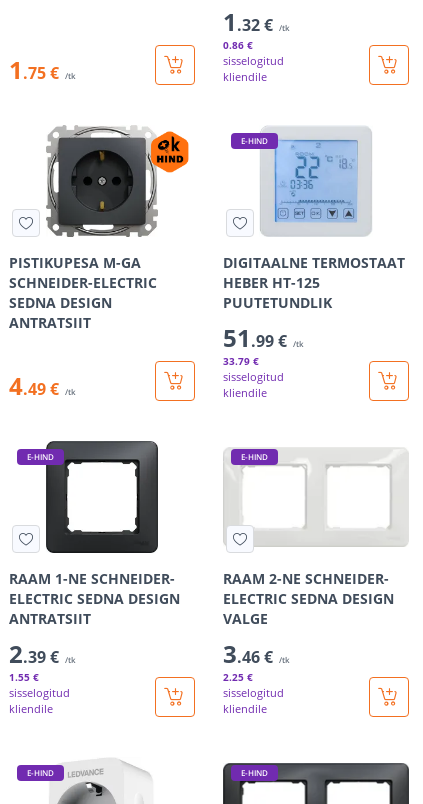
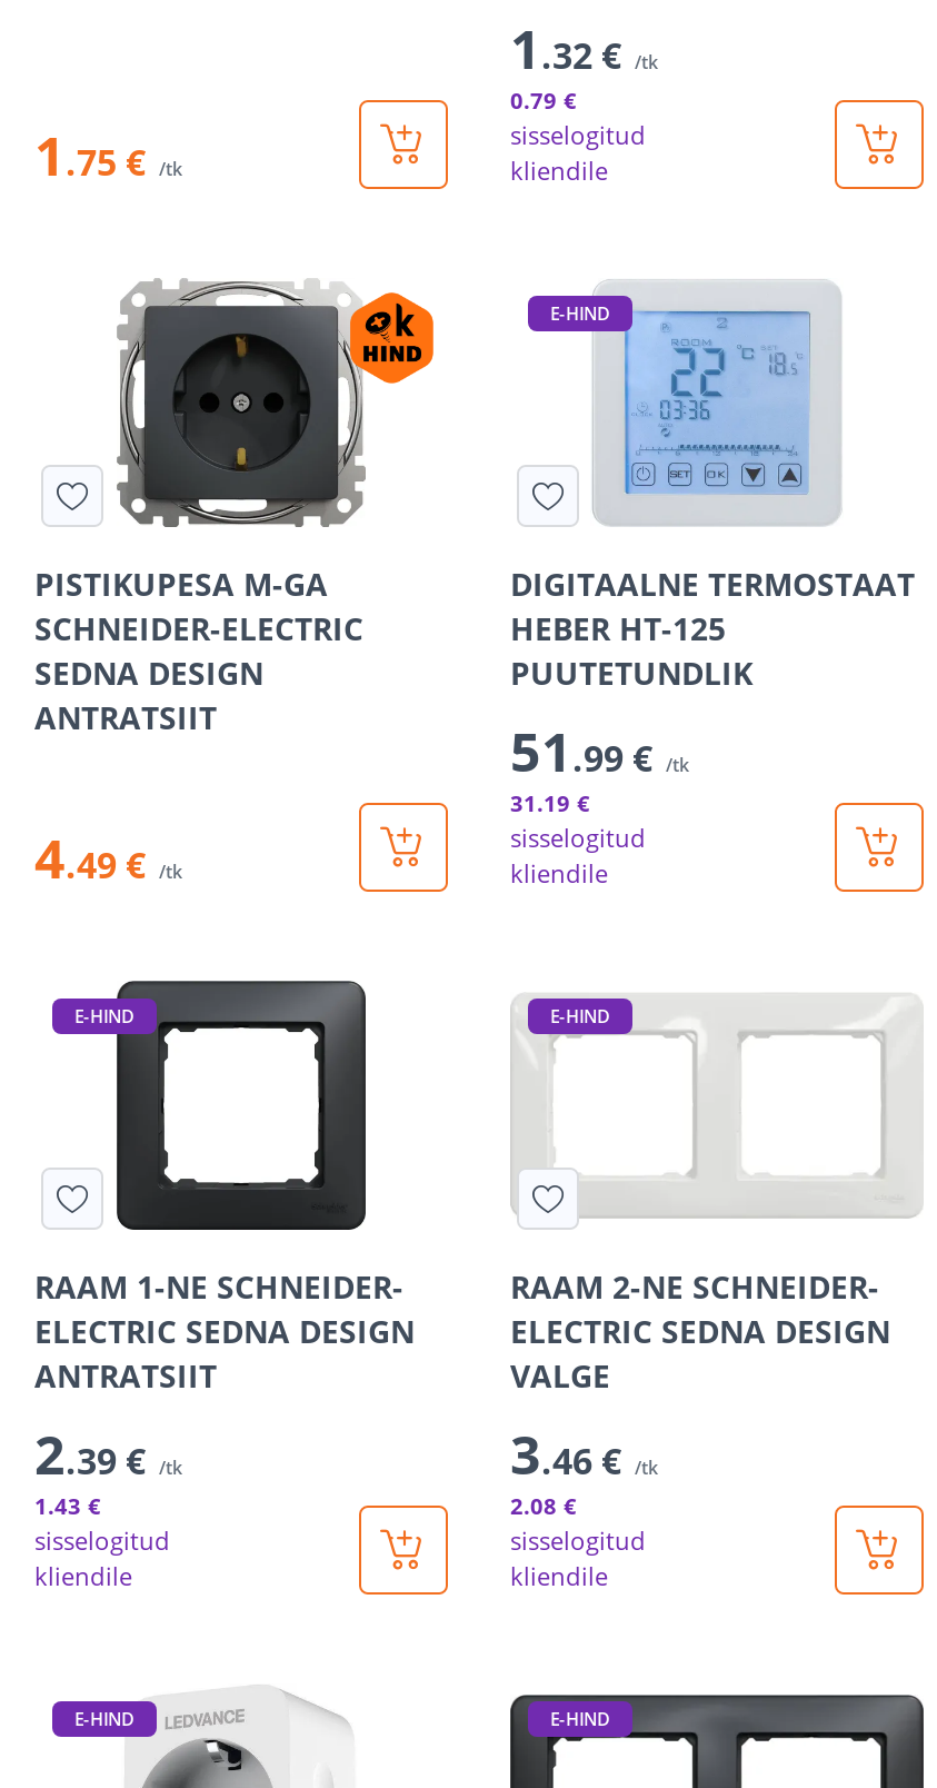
- 0.86 €
+ 0.79 €

- 33.79 €
+ 31.19 €

- 1.55 €
+ 1.43 €

- 2.25 €
+ 2.08 €
